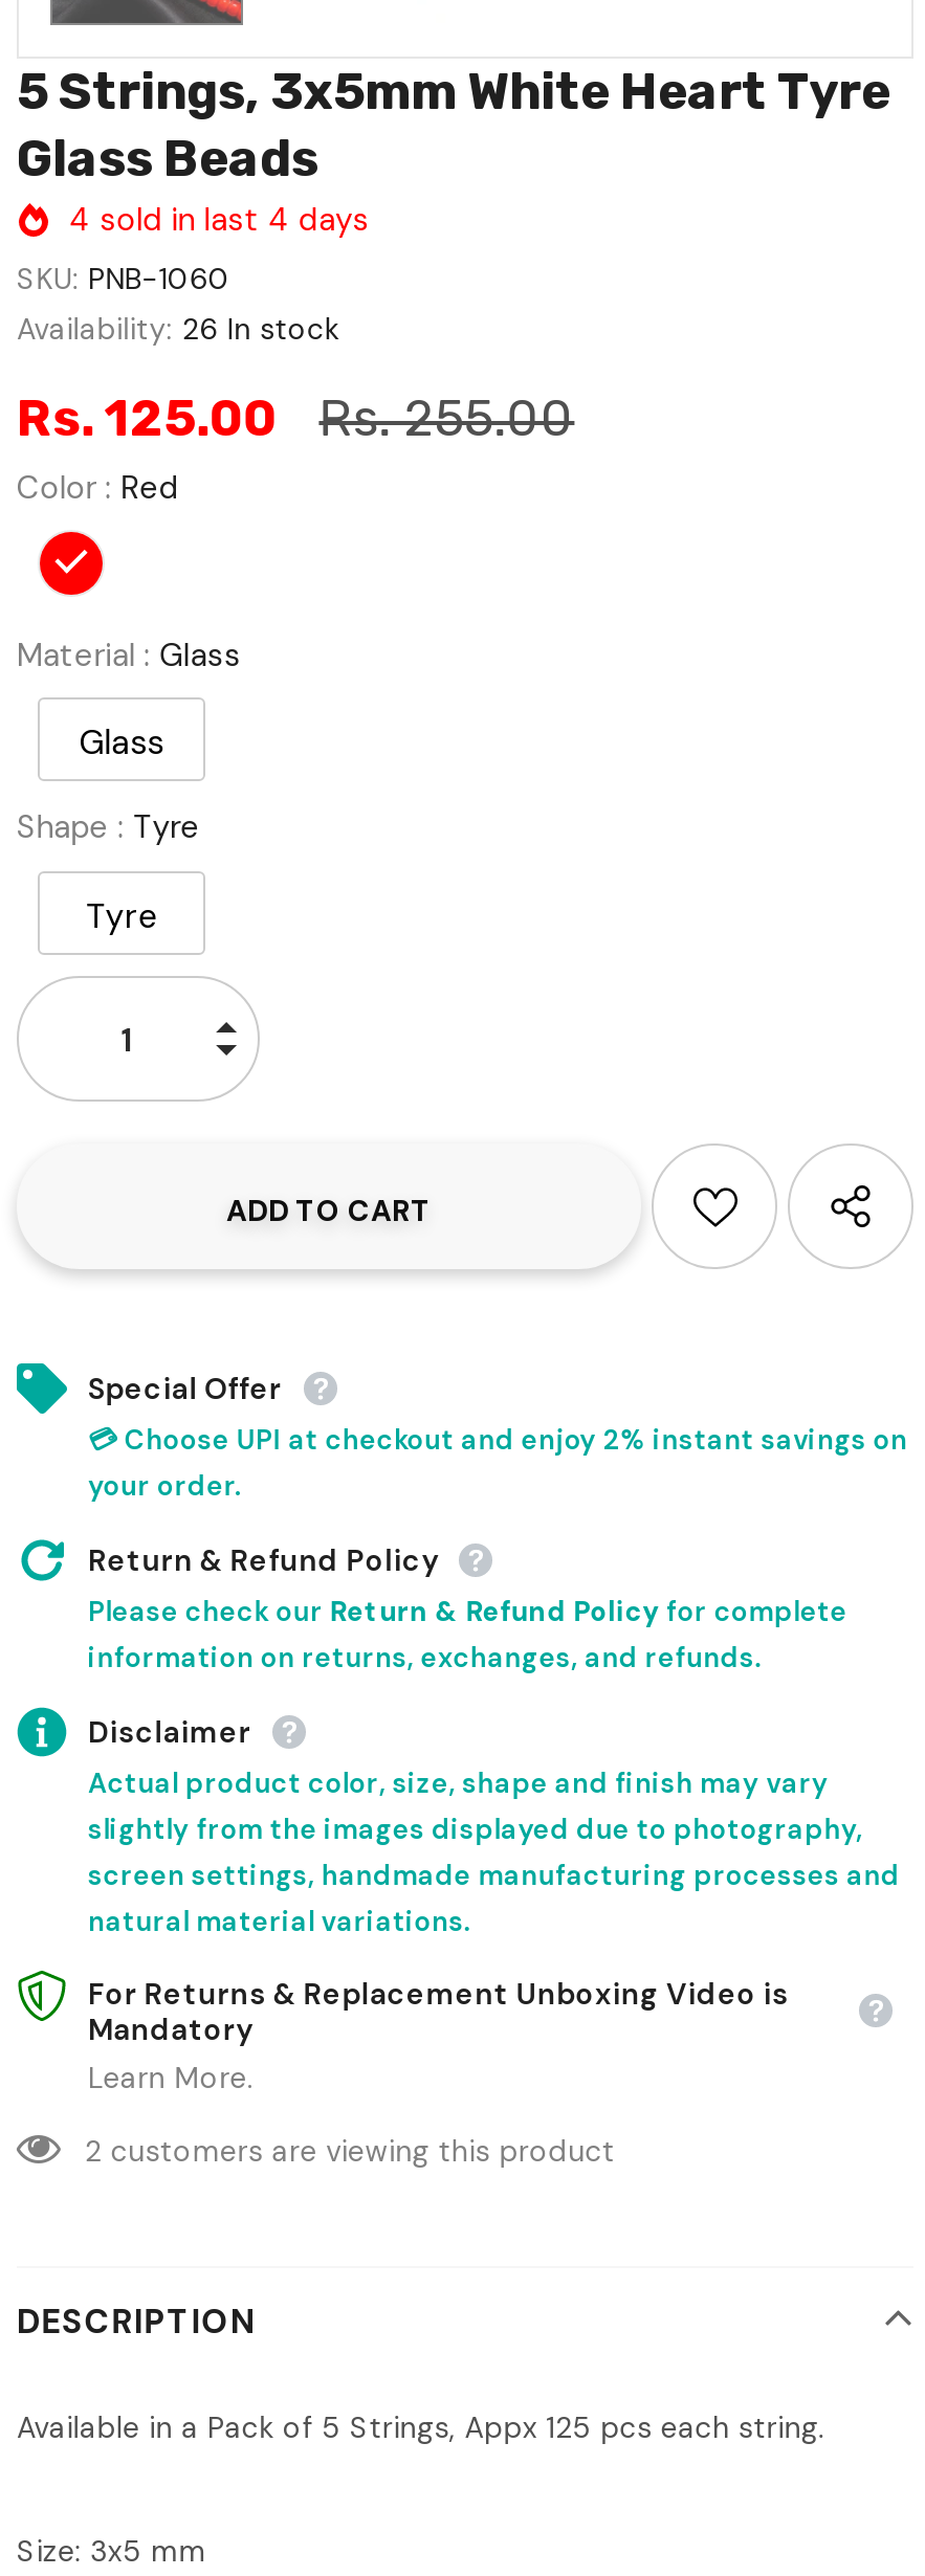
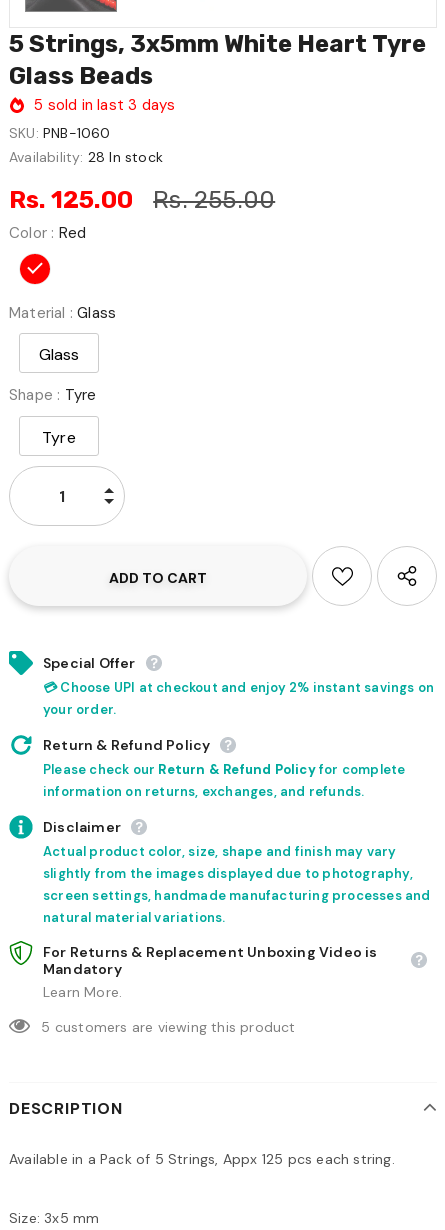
- 4 sold in last 4 days
+ 5 sold in last 3 days

- Availability: 26 In stock
+ Availability: 28 In stock

- 2 customers are viewing this product
+ 5 customers are viewing this product
